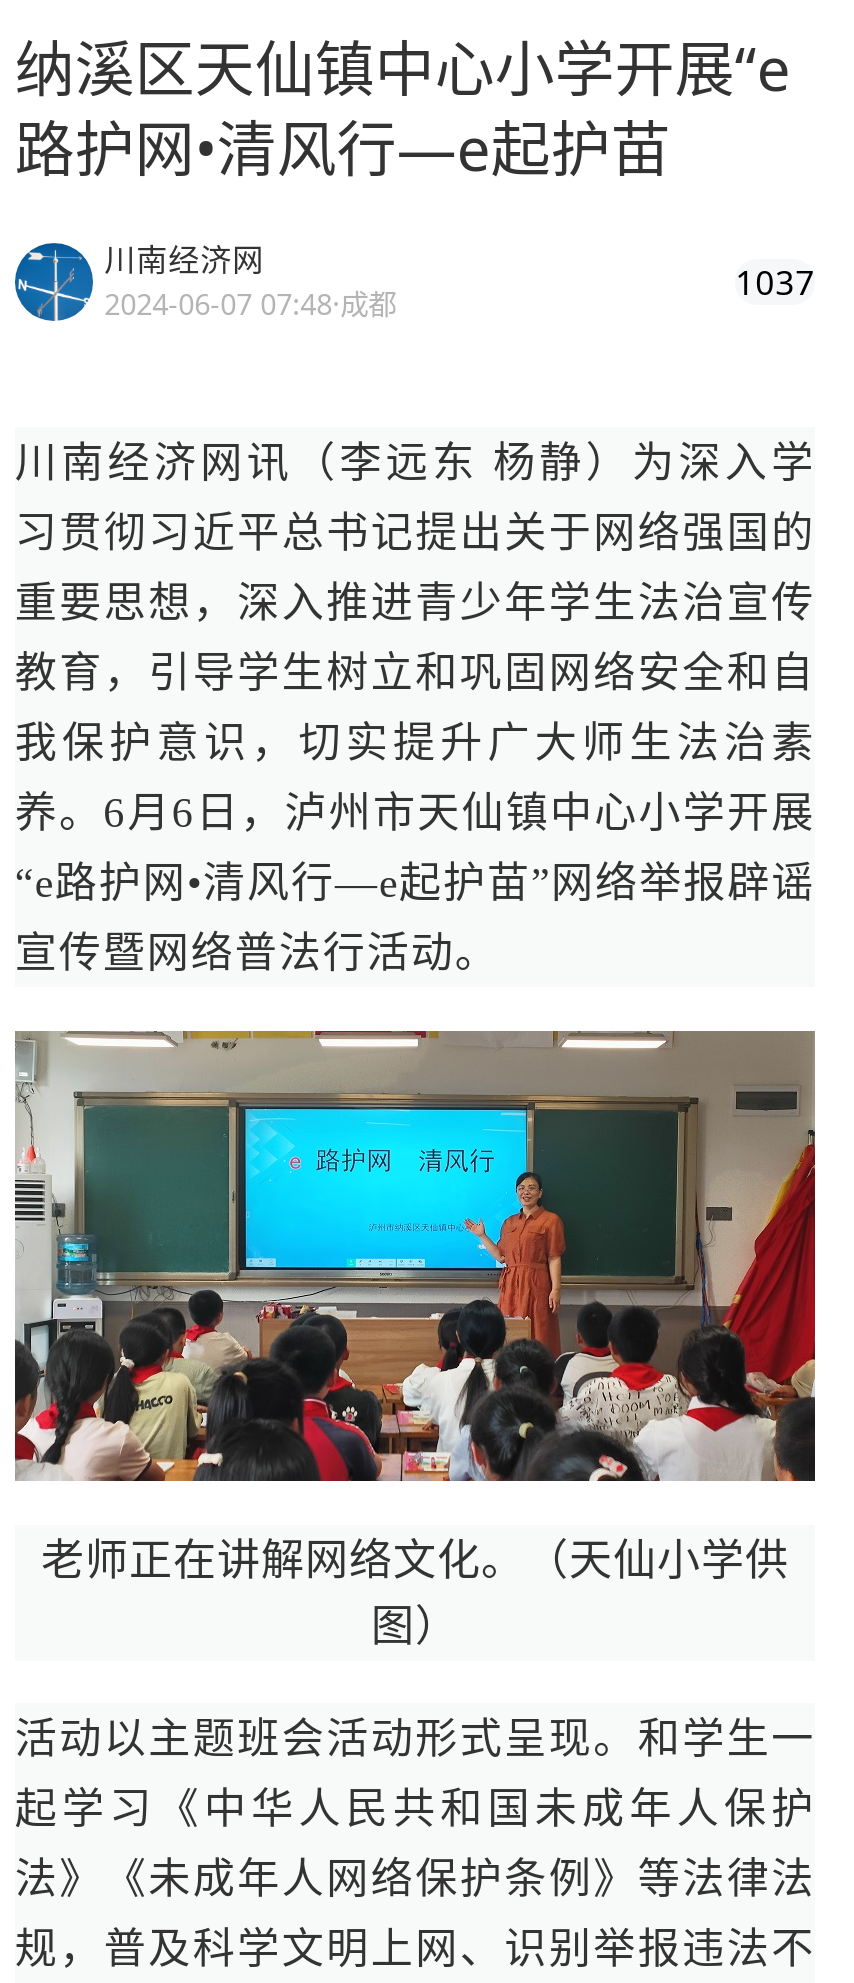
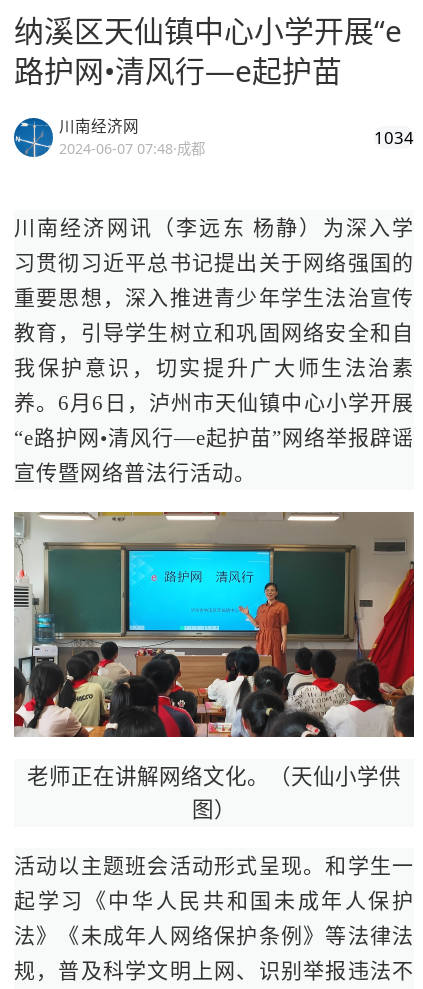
- 1037
+ 1034
